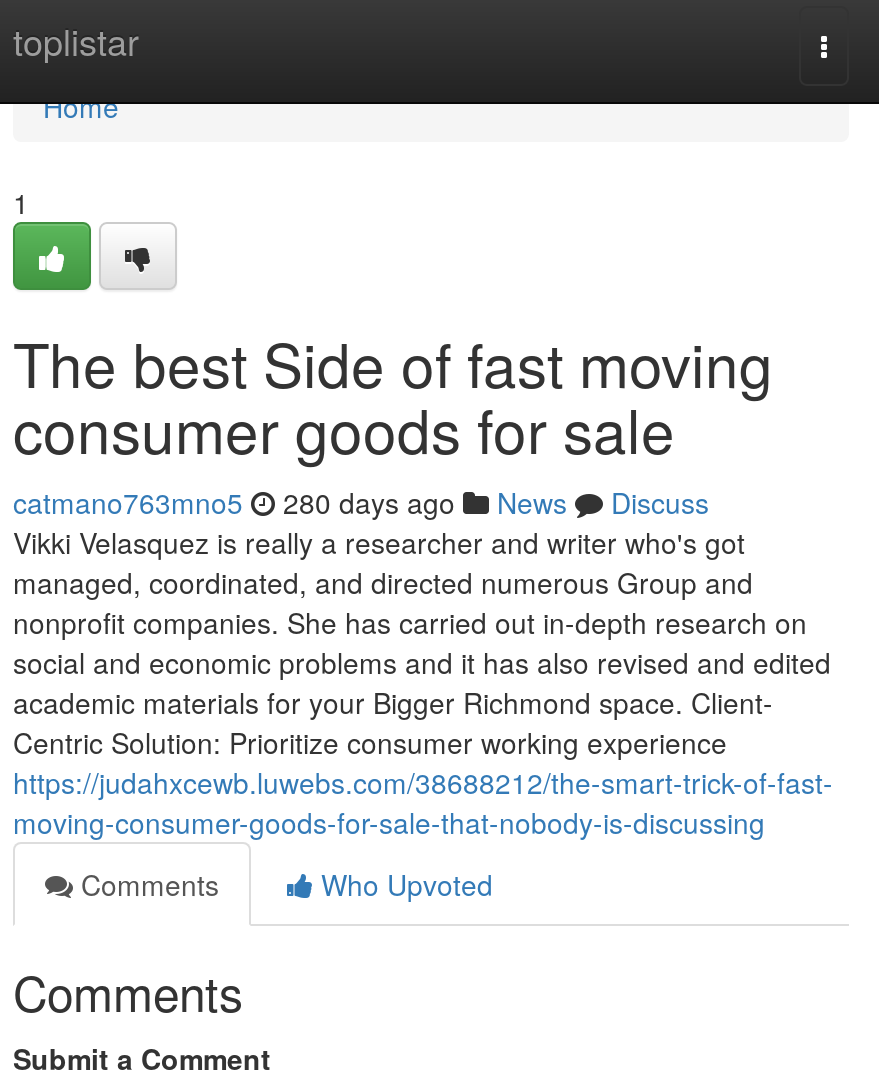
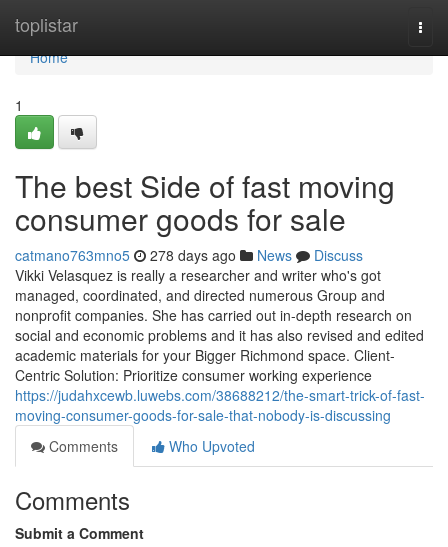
- catmano763mno5 280 days ago News Discuss
+ catmano763mno5 278 days ago News Discuss
